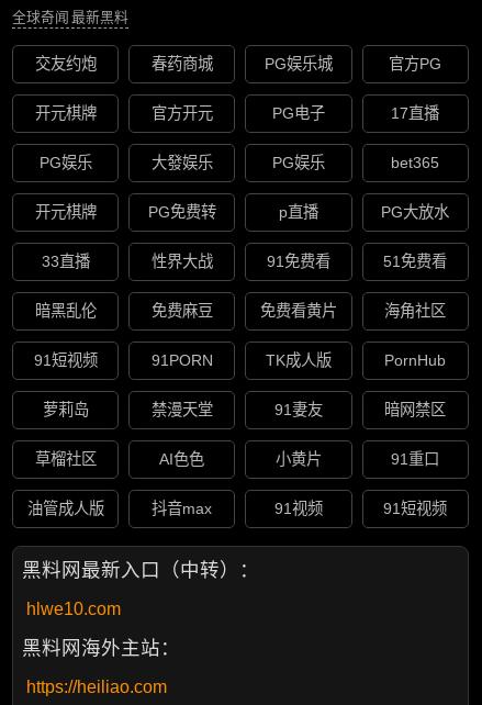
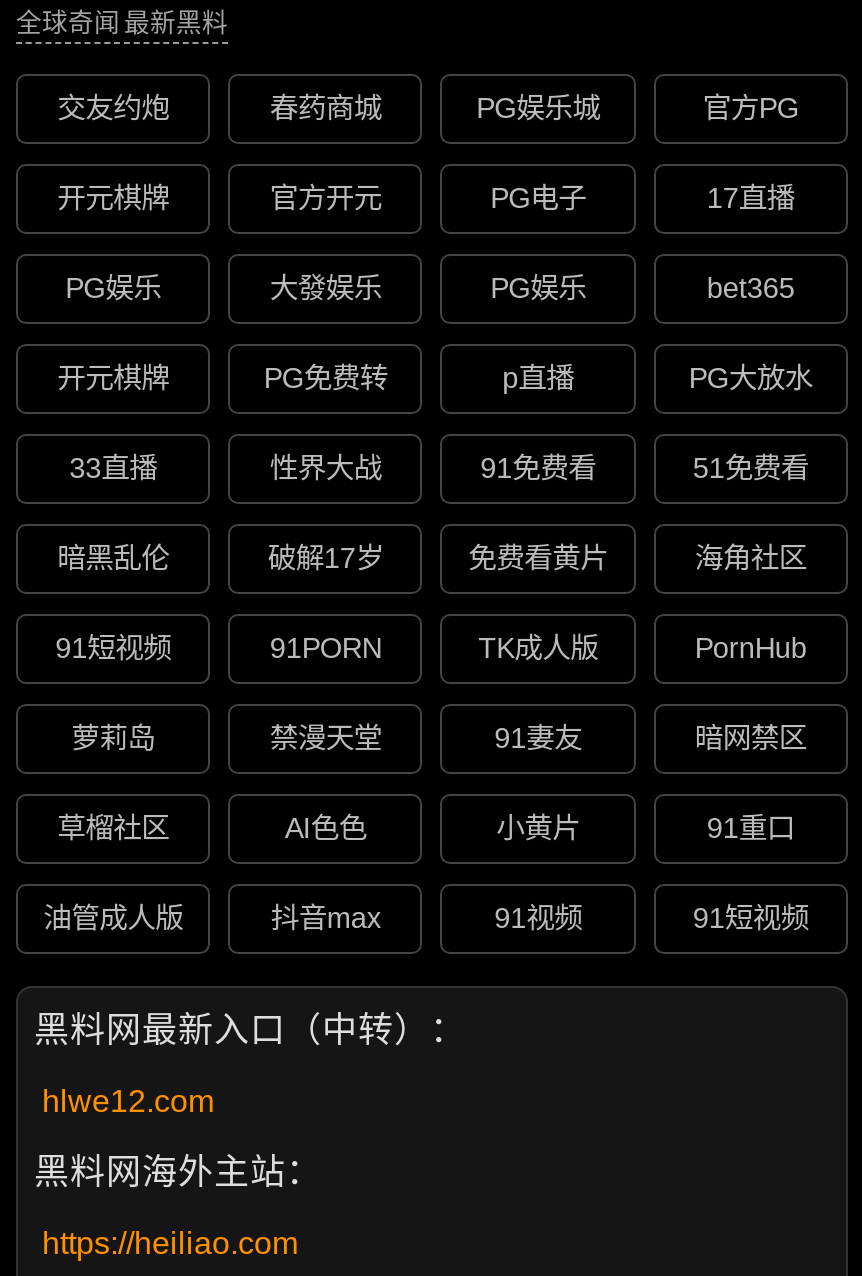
- 免费麻豆
+ 破解17岁

- hlwe10.com
+ hlwe12.com
